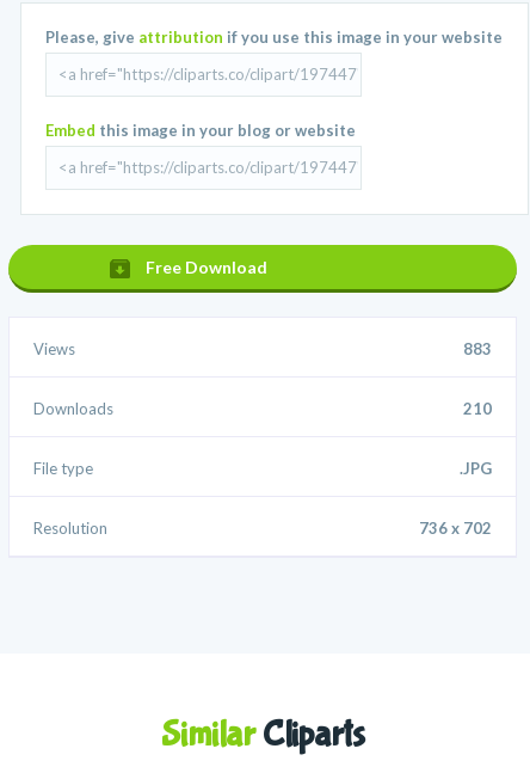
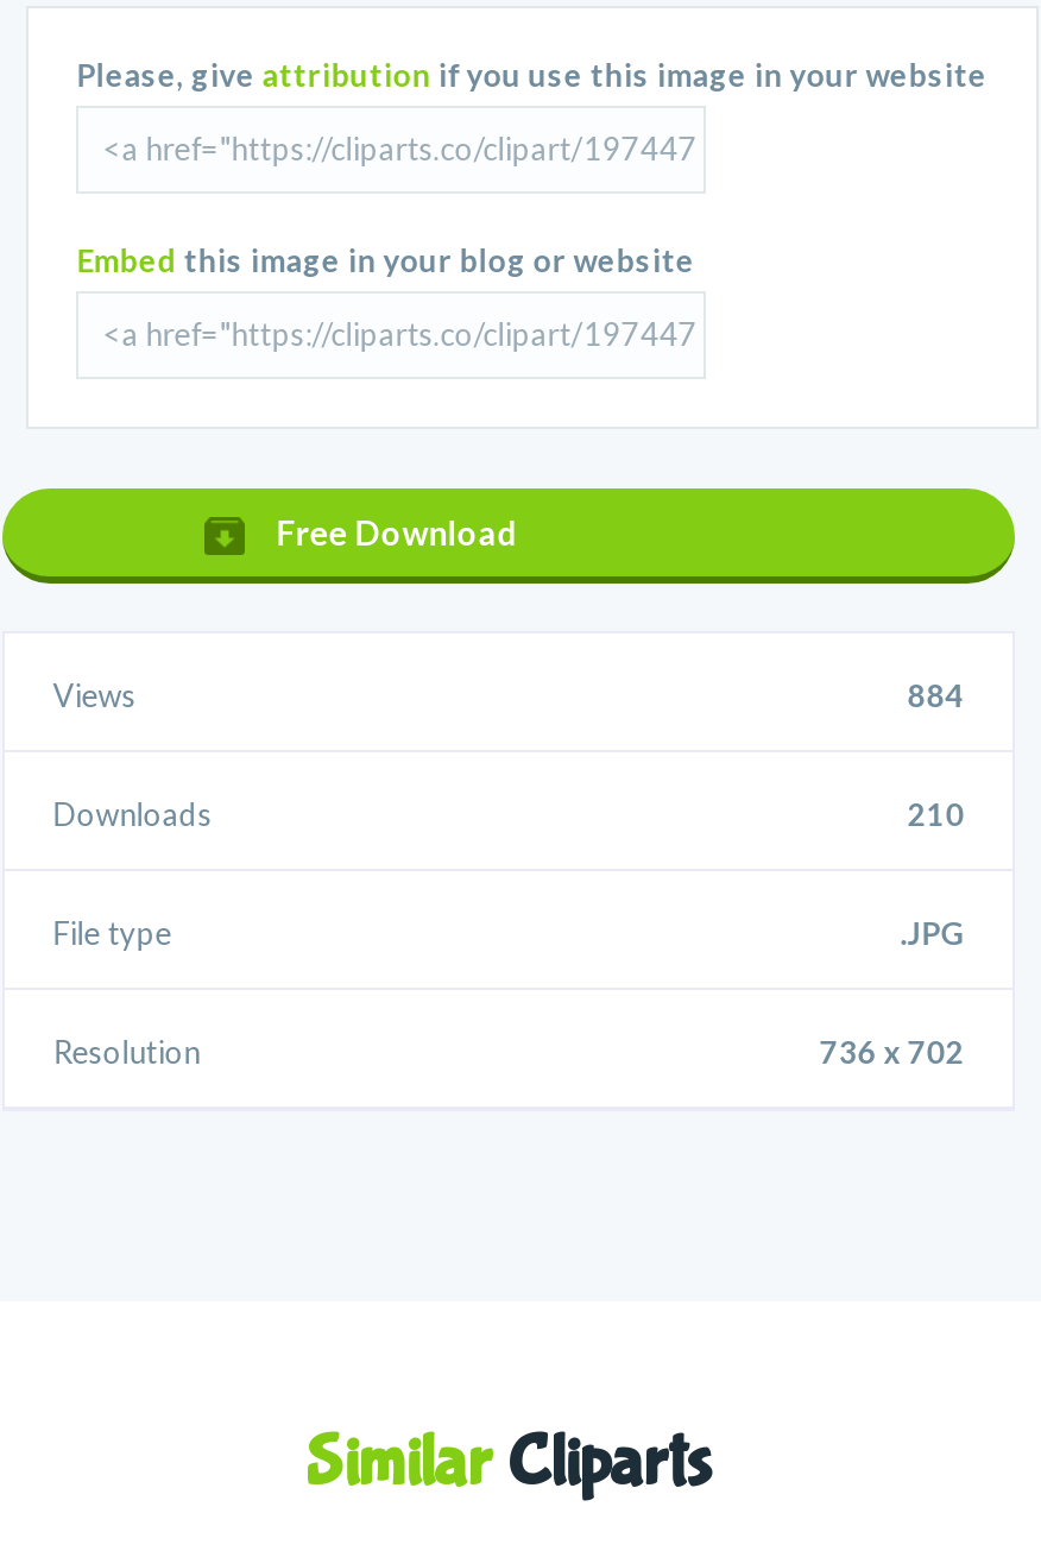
- 883
+ 884
